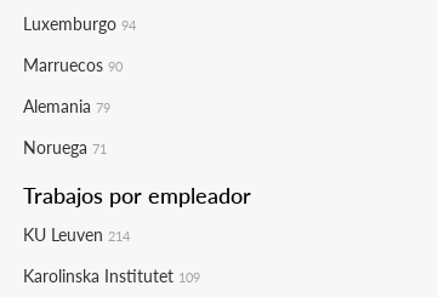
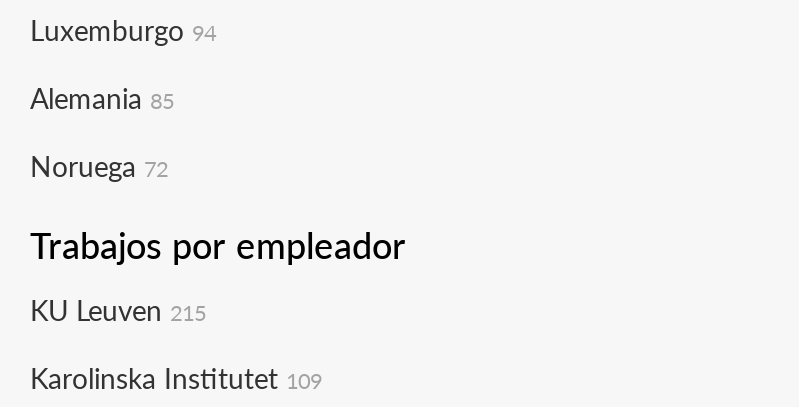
- Marruecos 90
- Alemania 79
- Noruega 71
+ Alemania 85
+ Noruega 72

- KU Leuven 214
+ KU Leuven 215
